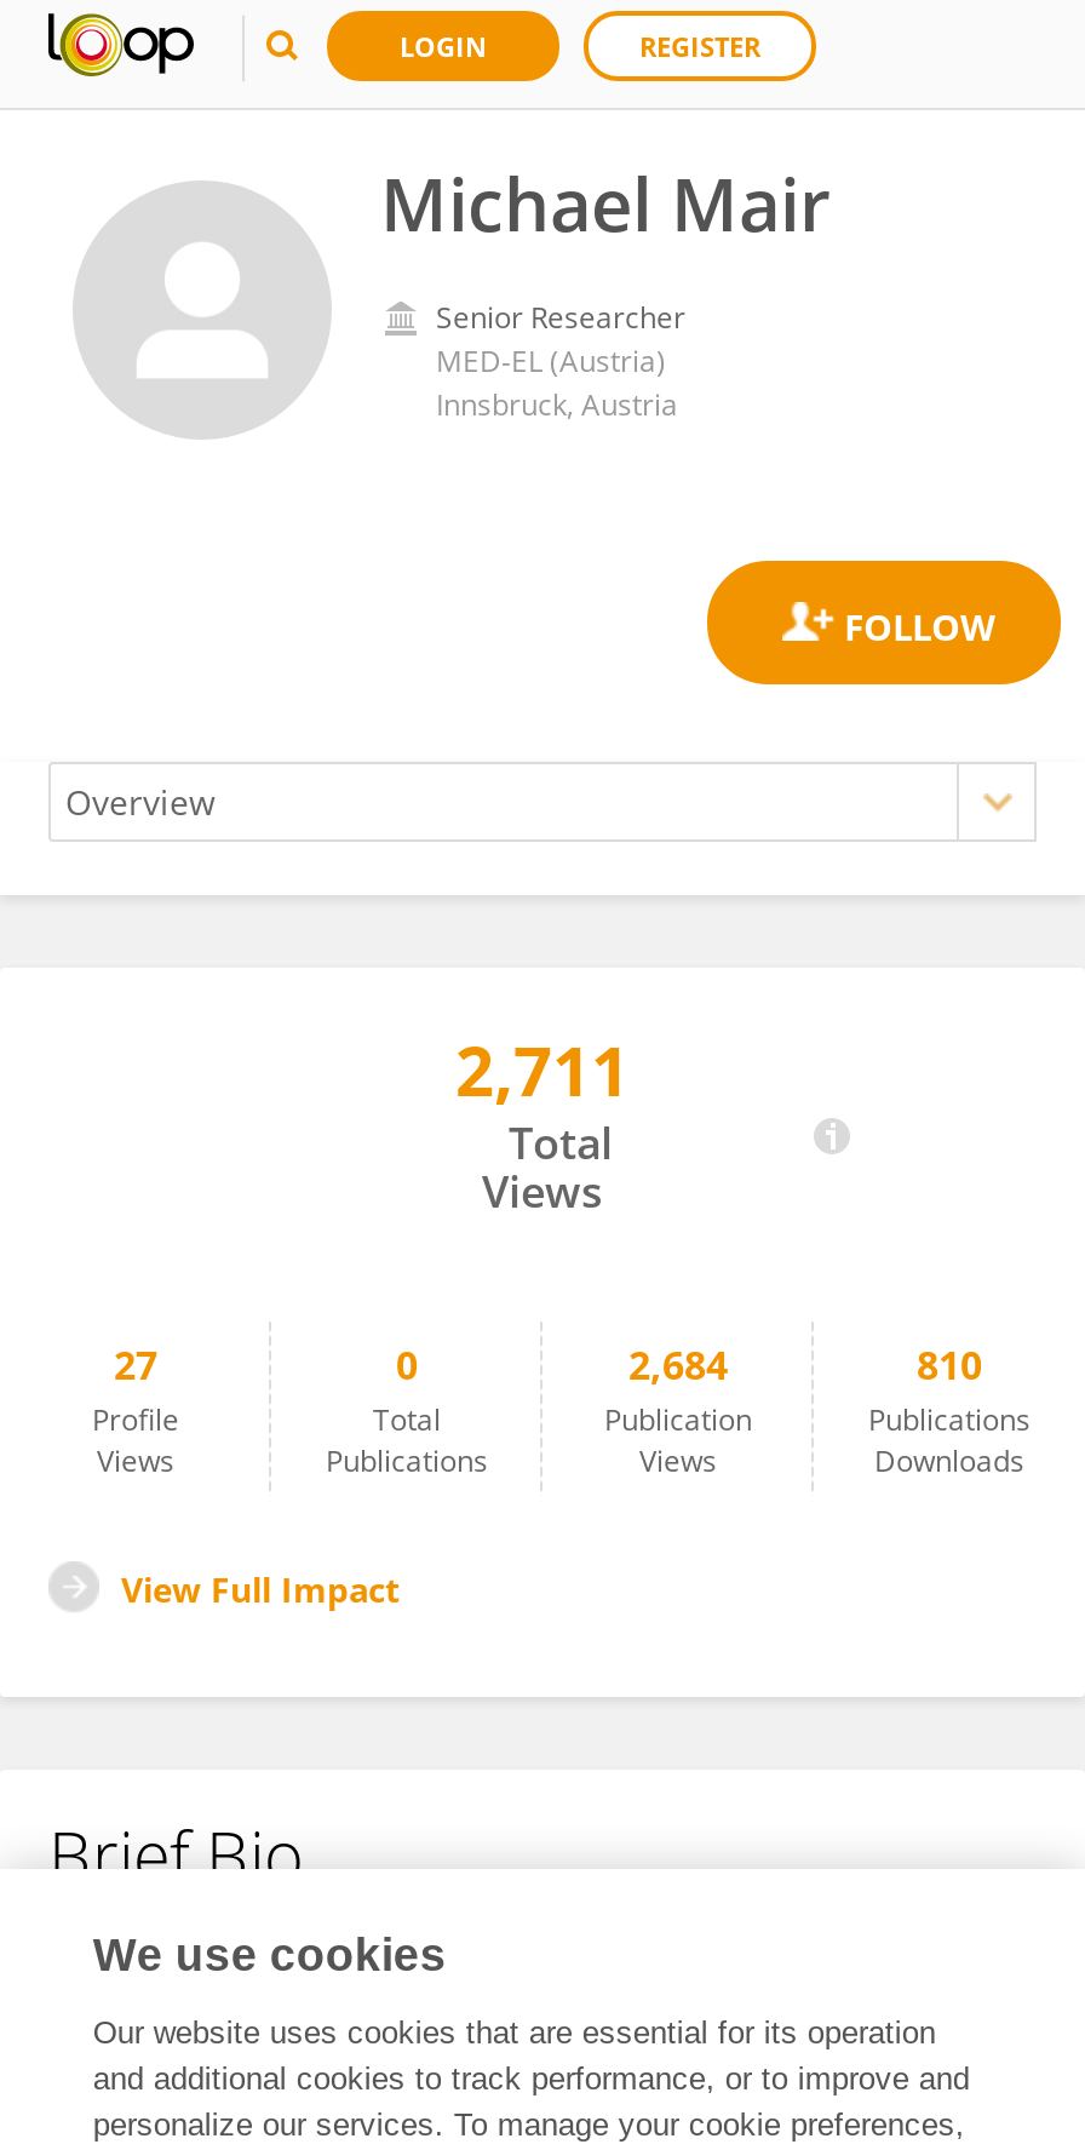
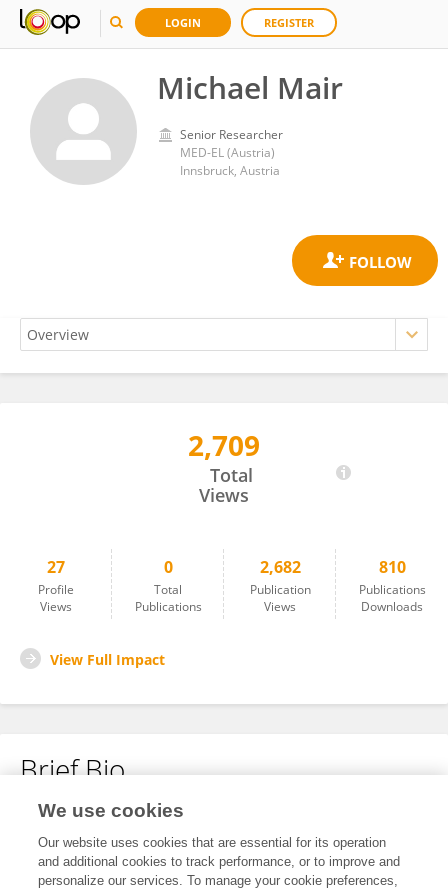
- 2,711
+ 2,709

- 2,684
+ 2,682
